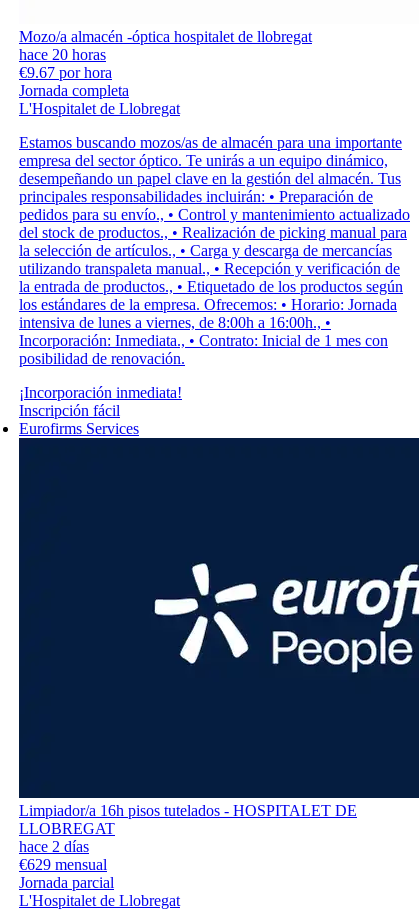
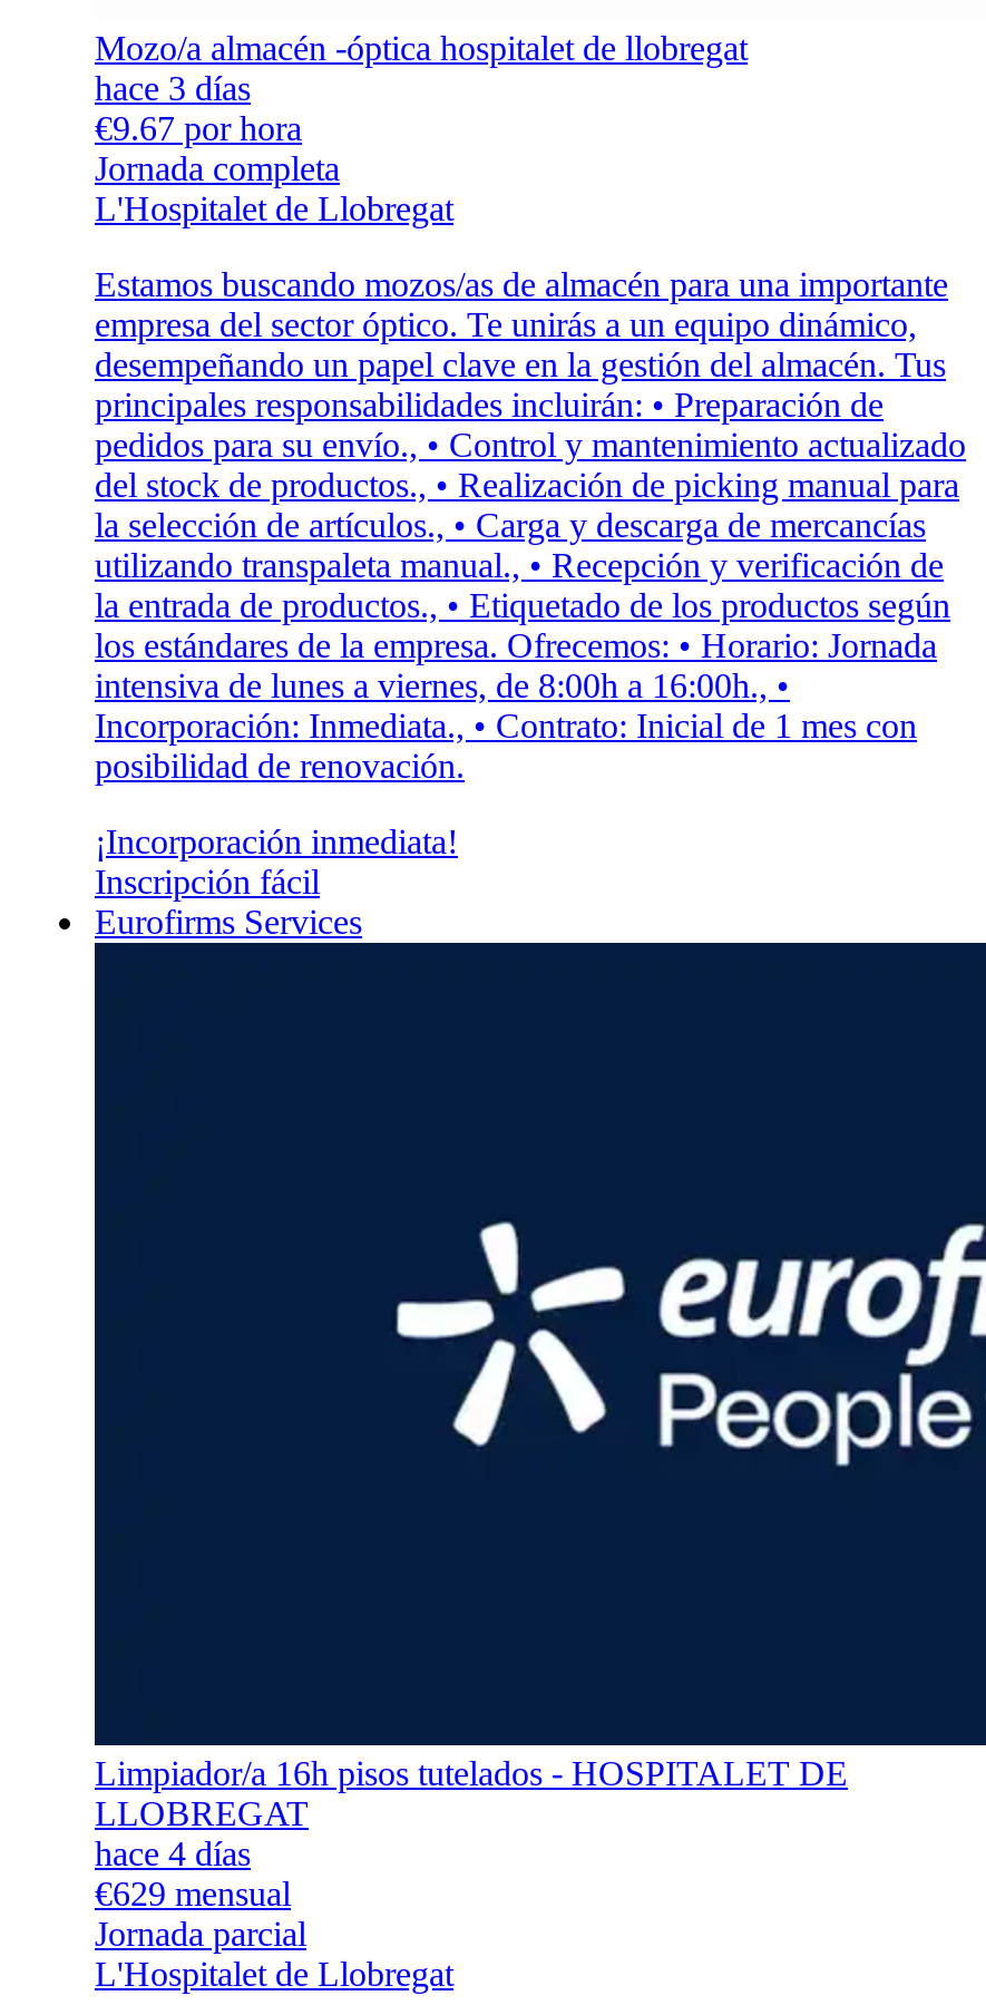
- hace 20 horas
+ hace 3 días

- hace 2 días
+ hace 4 días
